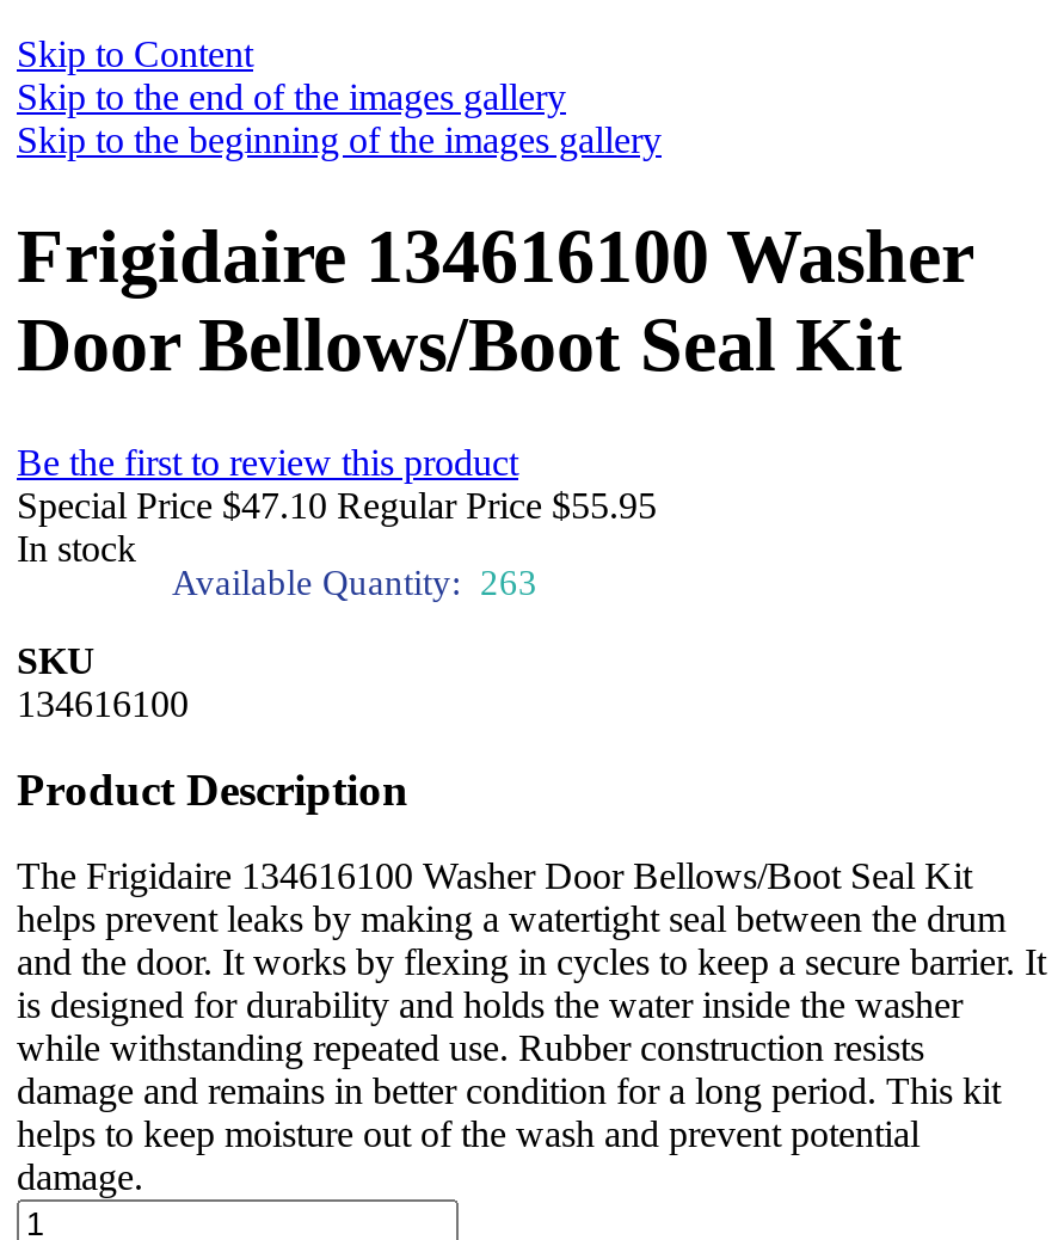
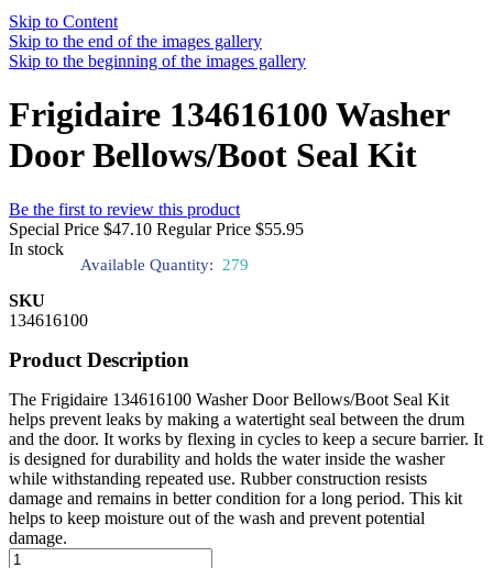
- Available Quantity: 263
+ Available Quantity: 279
